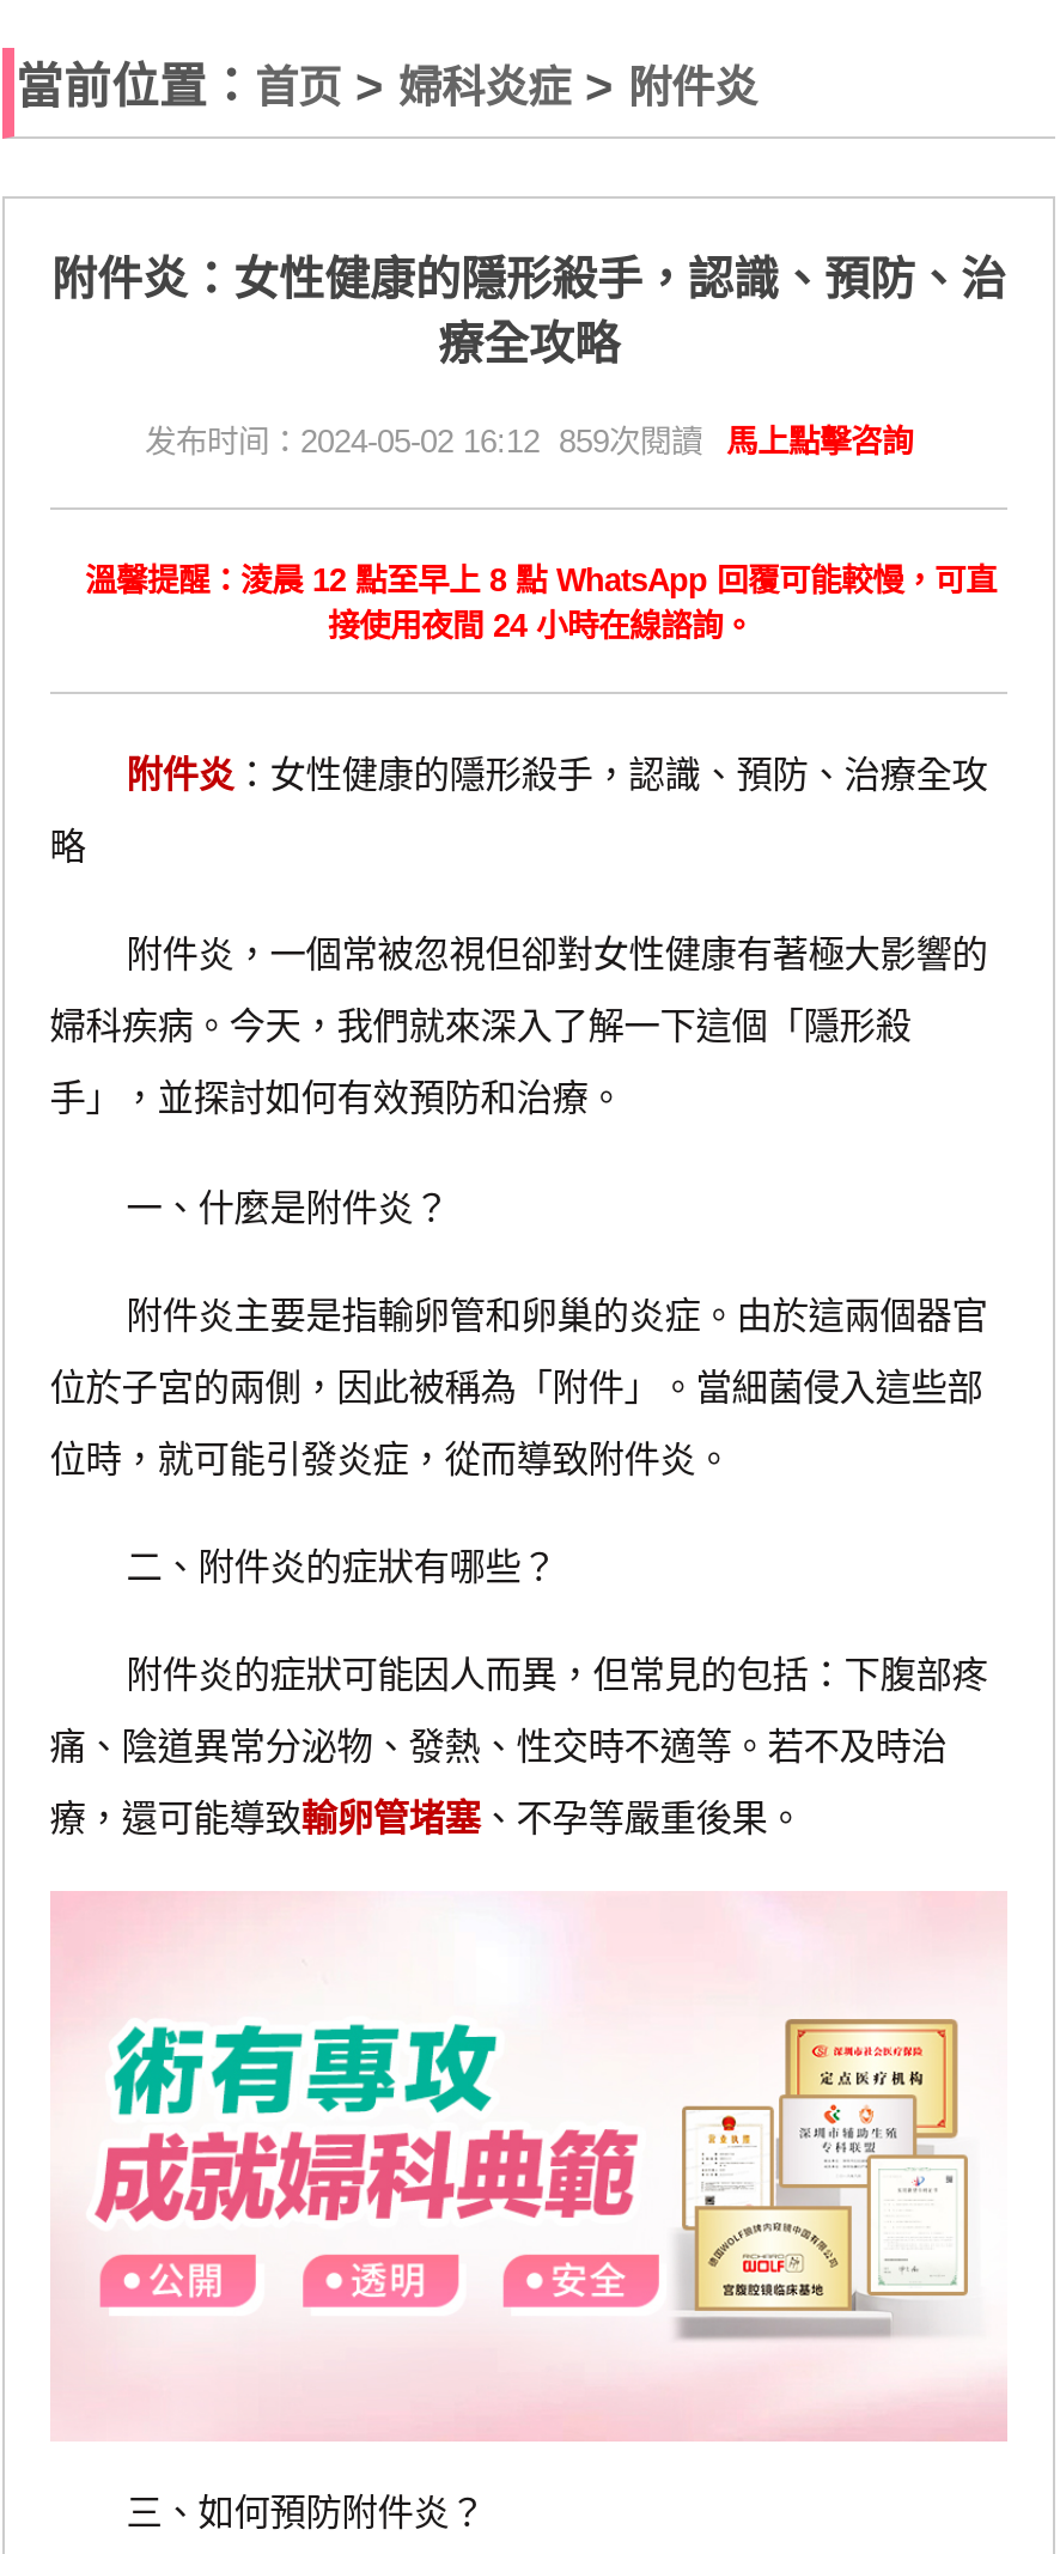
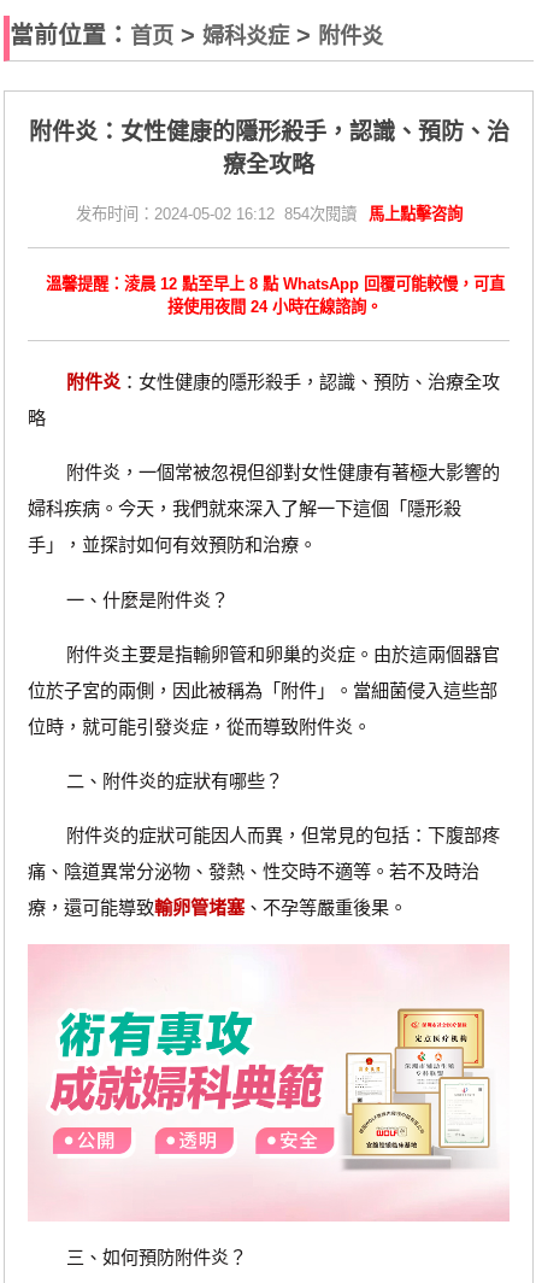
- 发布时间：2024-05-02 16:12 859次閱讀
+ 发布时间：2024-05-02 16:12 854次閱讀
